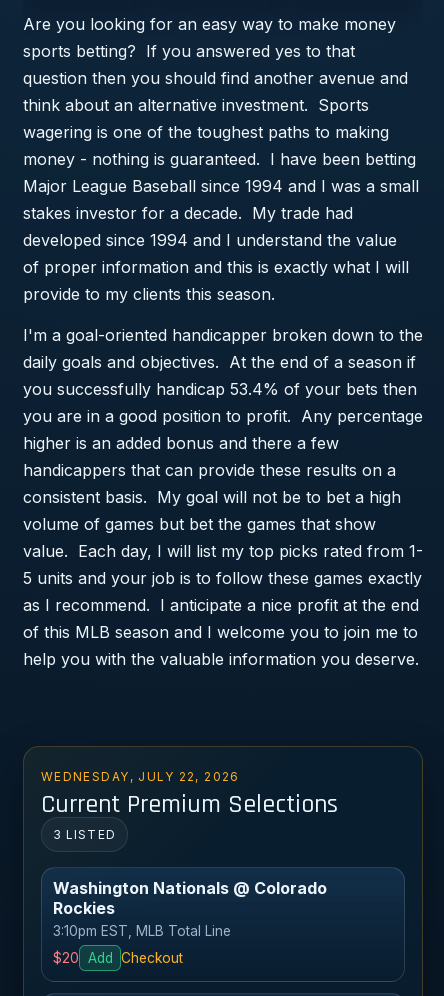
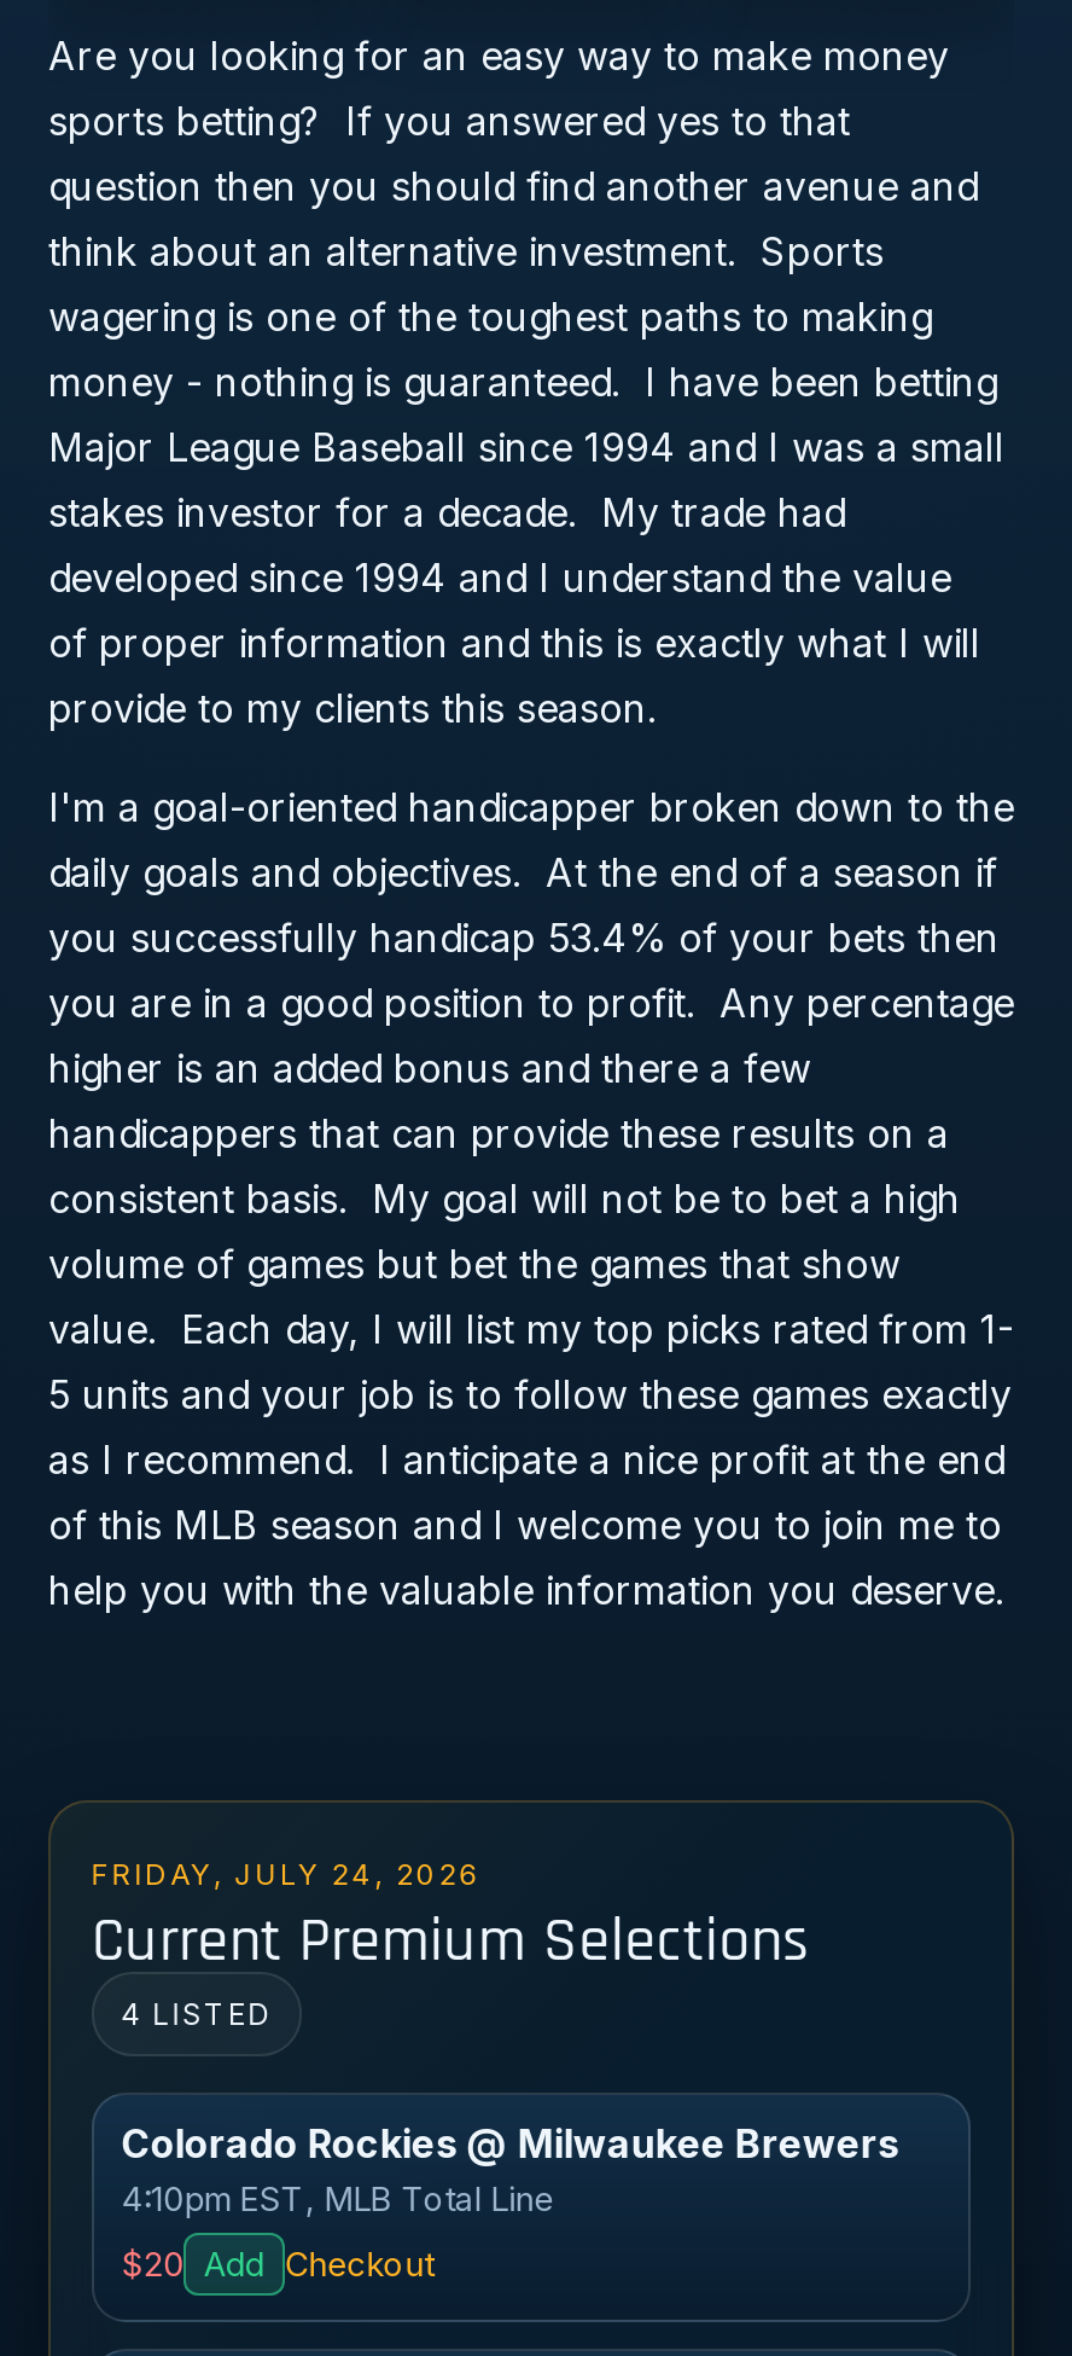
- WEDNESDAY, JULY 22, 2026
+ FRIDAY, JULY 24, 2026

- 3 LISTED
+ 4 LISTED

- Washington Nationals @ Colorado
- Rockies
- 3:10pm EST, MLB Total Line
+ Colorado Rockies @ Milwaukee Brewers
+ 4:10pm EST, MLB Total Line
